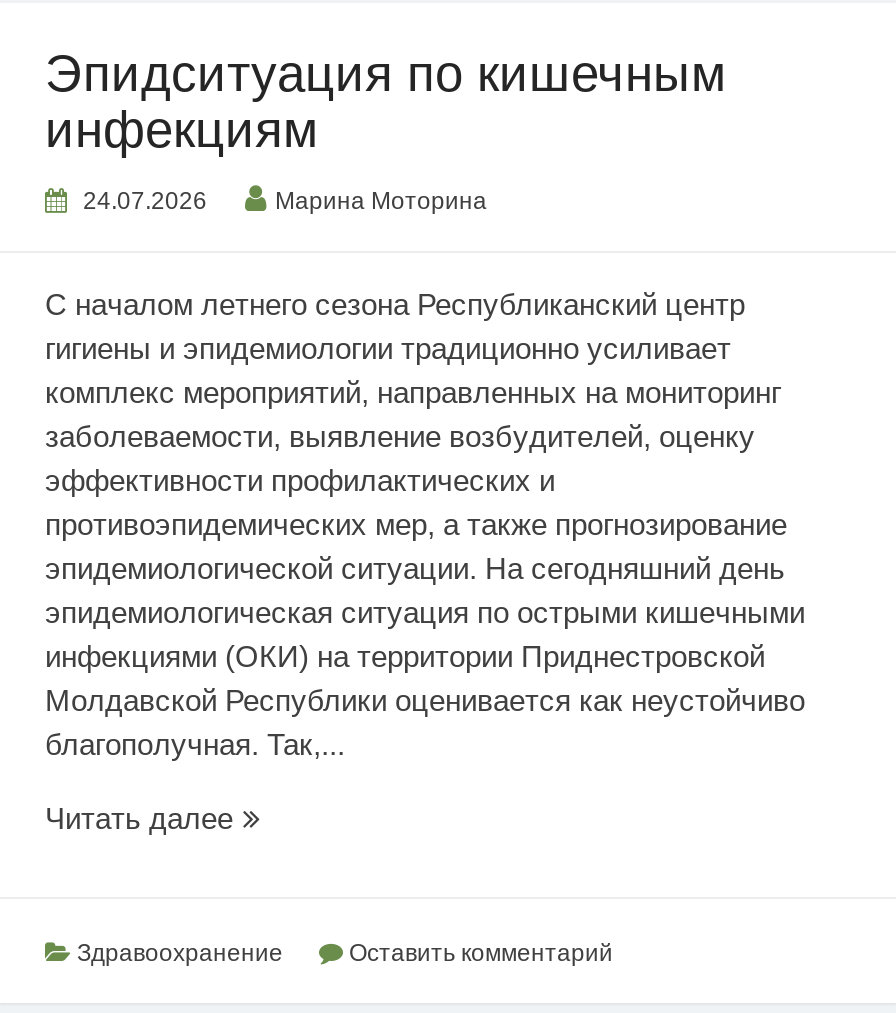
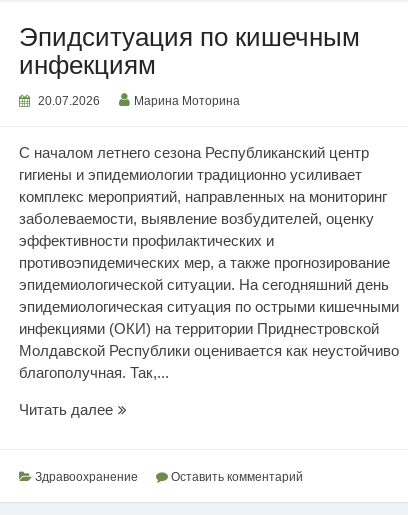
- 24.07.2026
+ 20.07.2026
